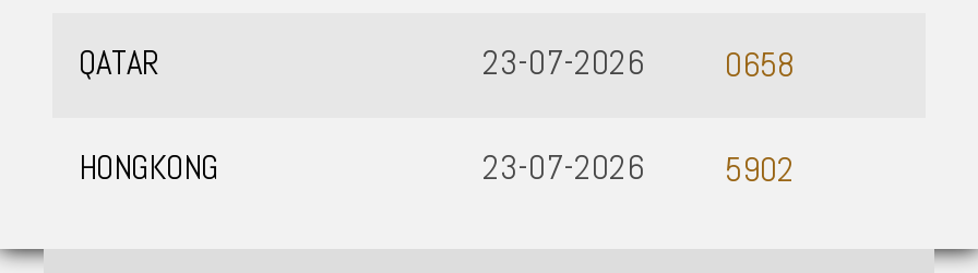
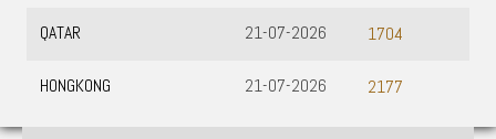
- 23-07-2026
+ 21-07-2026

- 0658
+ 1704

- 23-07-2026
+ 21-07-2026

- 5902
+ 2177
